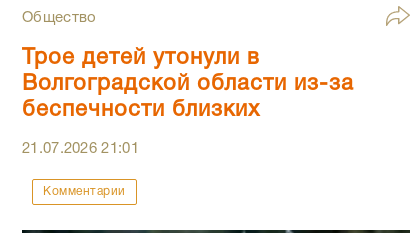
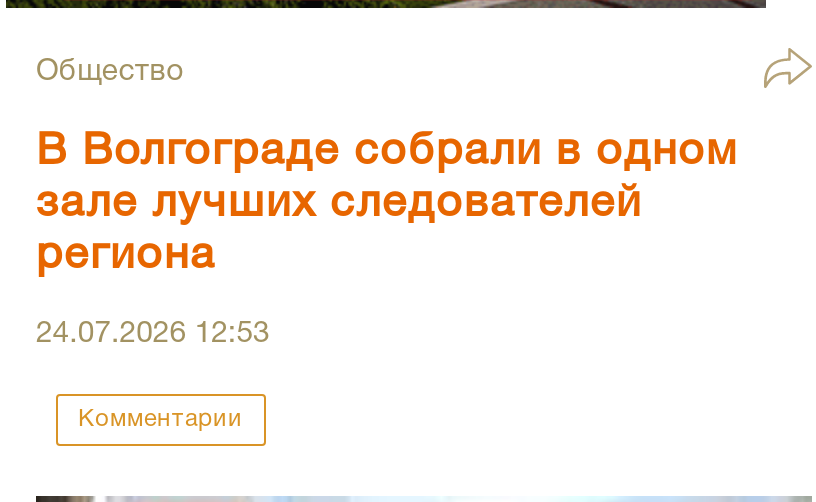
- Трое детей утонули в
- Волгоградской области из-за
- беспечности близких
+ В Волгограде собрали в одном
+ зале лучших следователей
+ региона

- 21.07.2026 21:01
+ 24.07.2026 12:53
